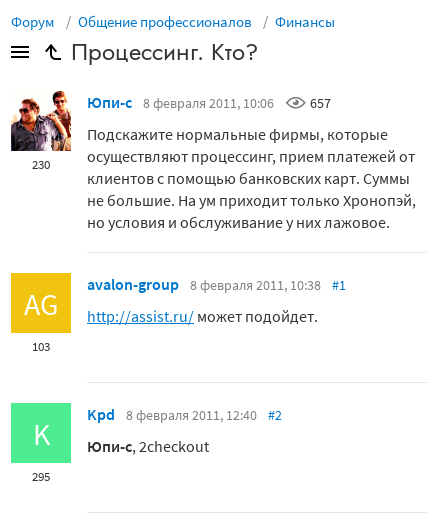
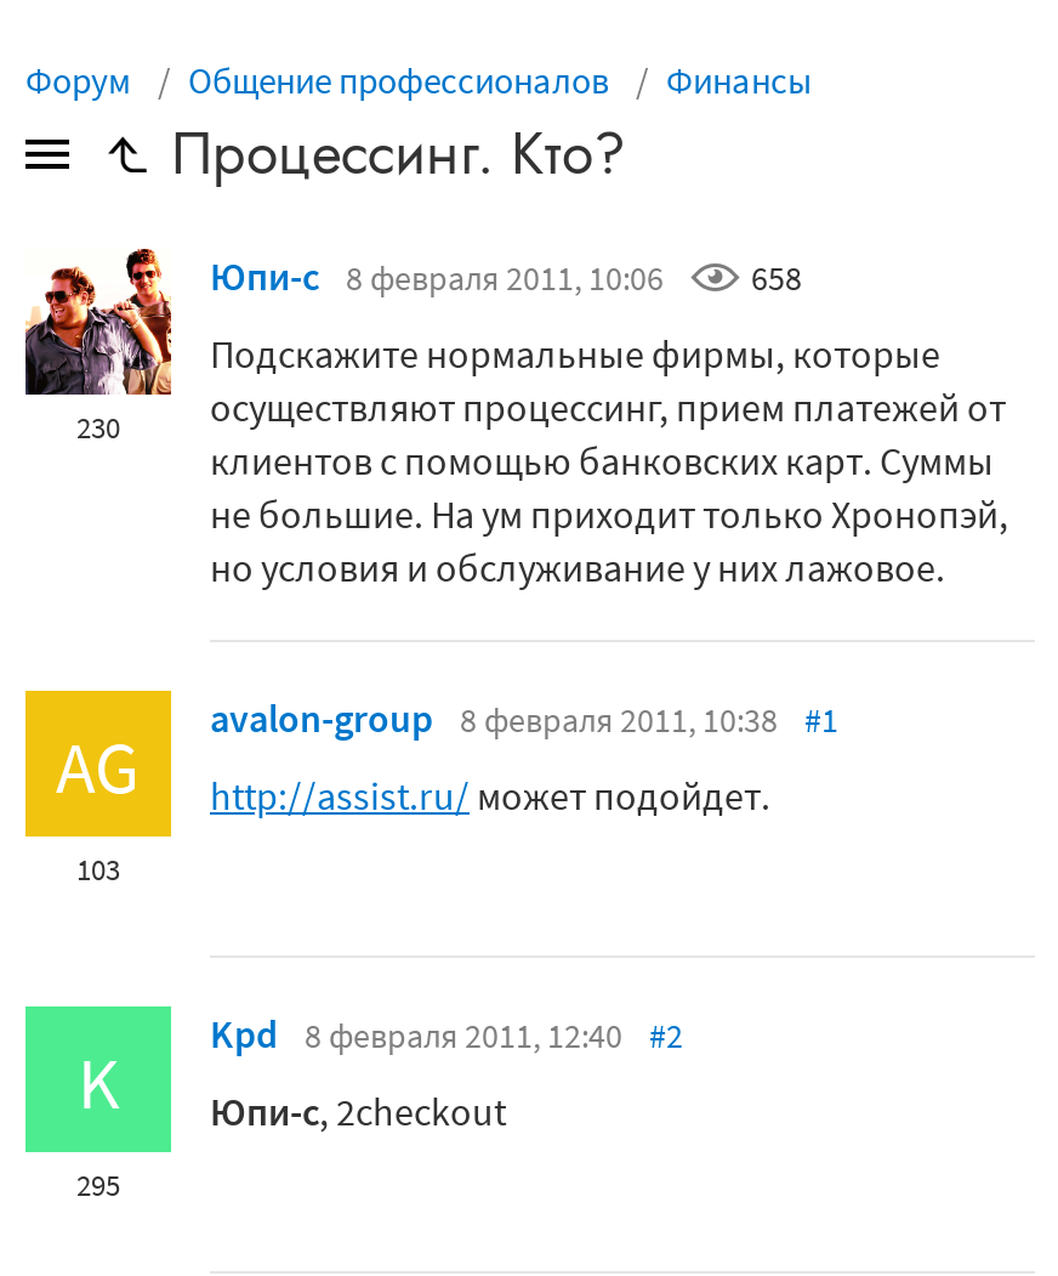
- Юпи-с 8 февраля 2011, 10:06 657
+ Юпи-с 8 февраля 2011, 10:06 658
